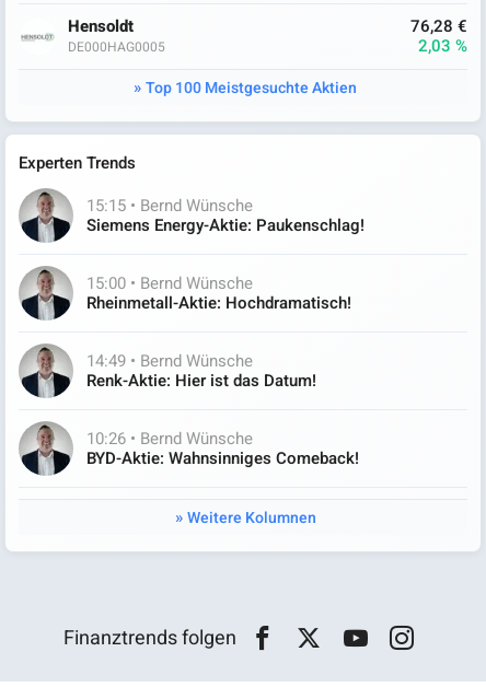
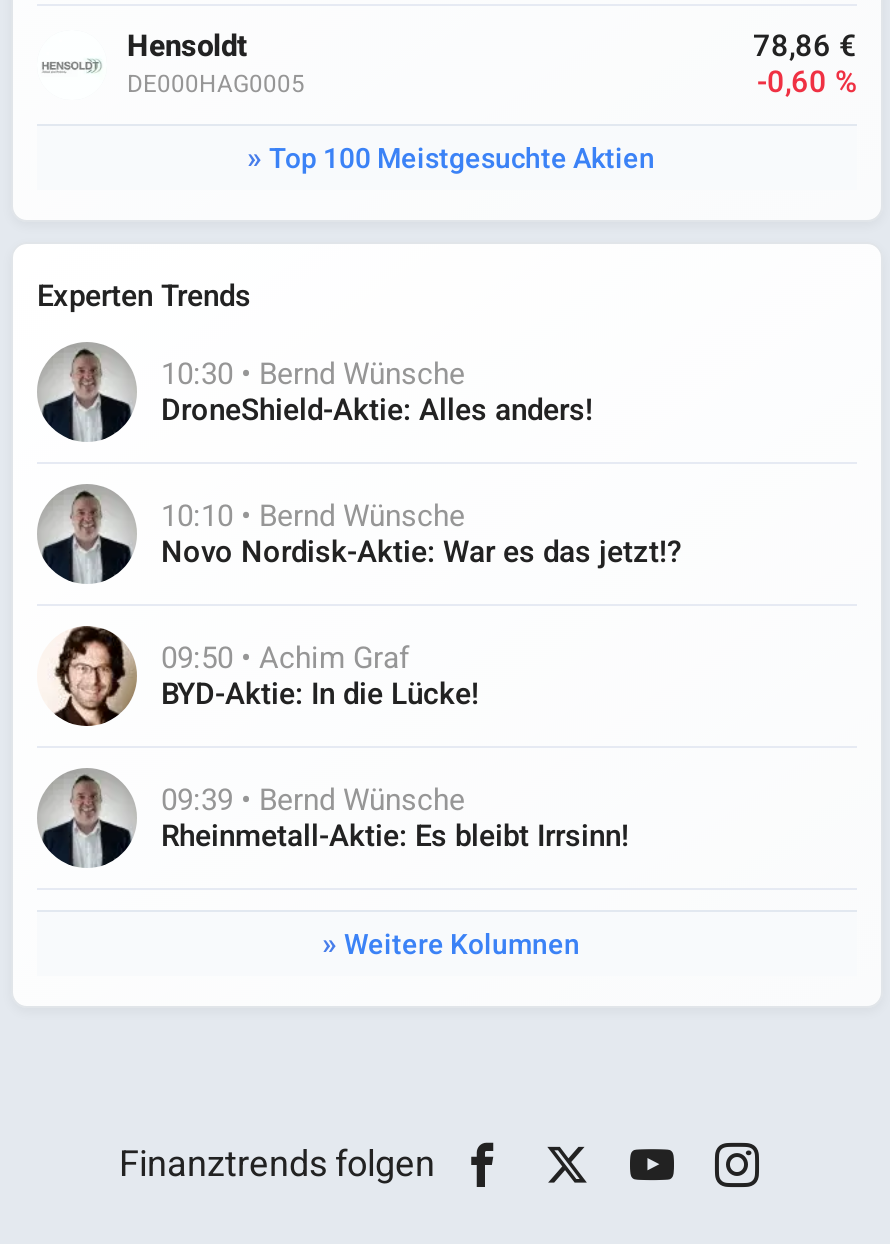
- 76,28 €
+ 78,86 €

- 2,03 %
+ -0,60 %

- 15:15 • Bernd Wünsche
- Siemens Energy-Aktie: Paukenschlag!
+ 10:30 • Bernd Wünsche
+ DroneShield-Aktie: Alles anders!

- 15:00 • Bernd Wünsche
- Rheinmetall-Aktie: Hochdramatisch!
+ 10:10 • Bernd Wünsche
+ Novo Nordisk-Aktie: War es das jetzt!?

- [image]
- 14:49 • Bernd Wünsche
- Renk-Aktie: Hier ist das Datum!
+ [image]
+ 09:50 • Achim Graf
+ BYD-Aktie: In die Lücke!

- 10:26 • Bernd Wünsche
- BYD-Aktie: Wahnsinniges Comeback!
+ 09:39 • Bernd Wünsche
+ Rheinmetall-Aktie: Es bleibt Irrsinn!
